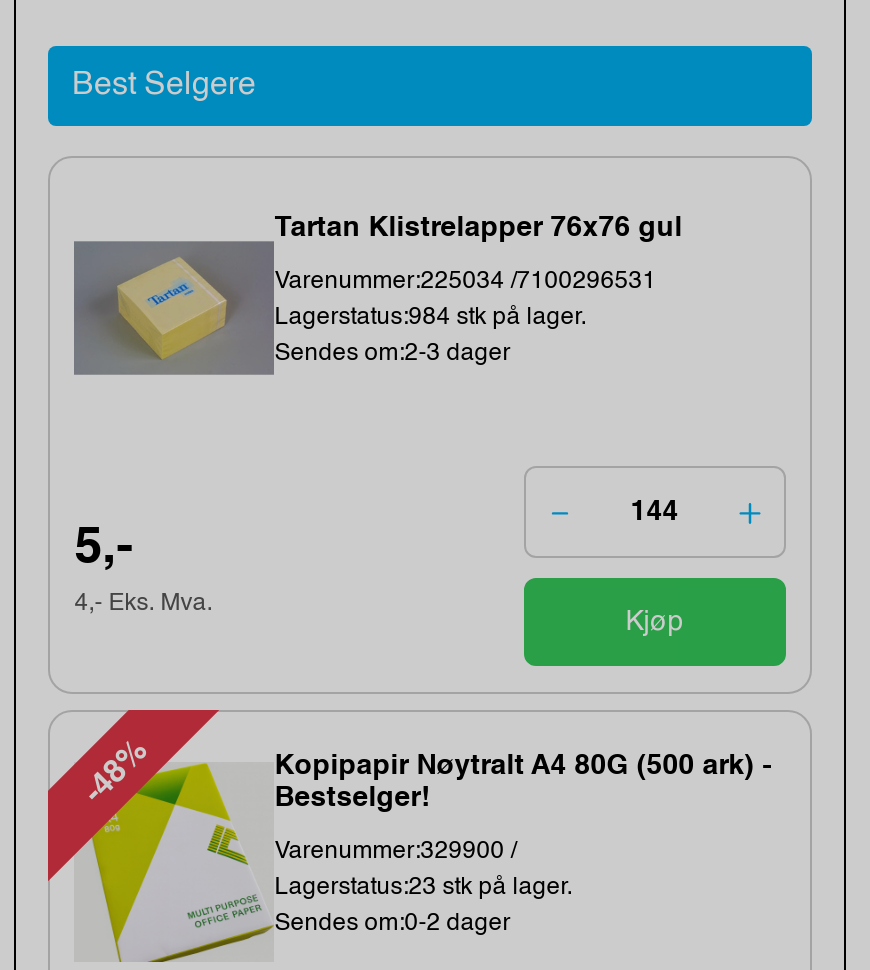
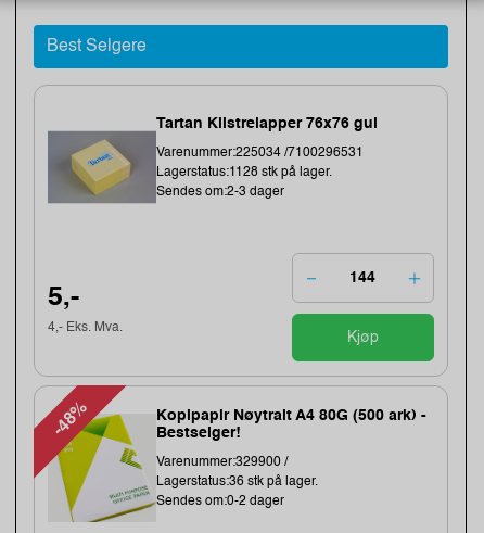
- Lagerstatus:984 stk på lager.
+ Lagerstatus:1128 stk på lager.

- Lagerstatus:23 stk på lager.
+ Lagerstatus:36 stk på lager.
